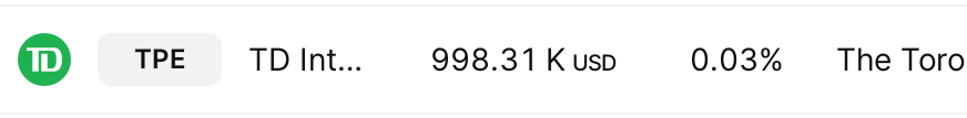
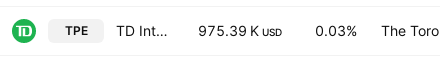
- 998.31 K USD
+ 975.39 K USD
